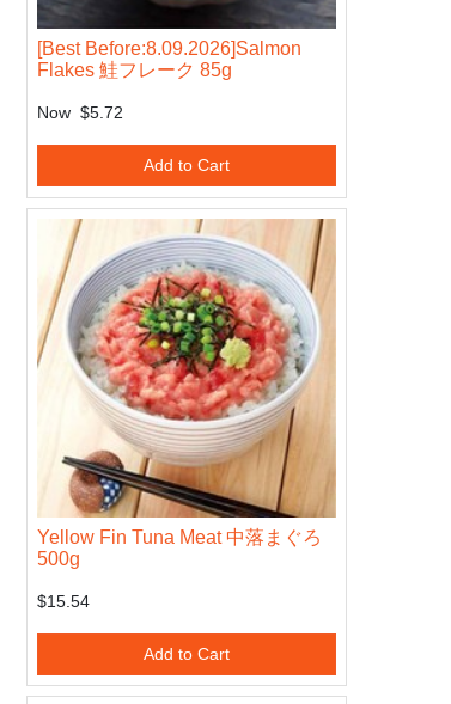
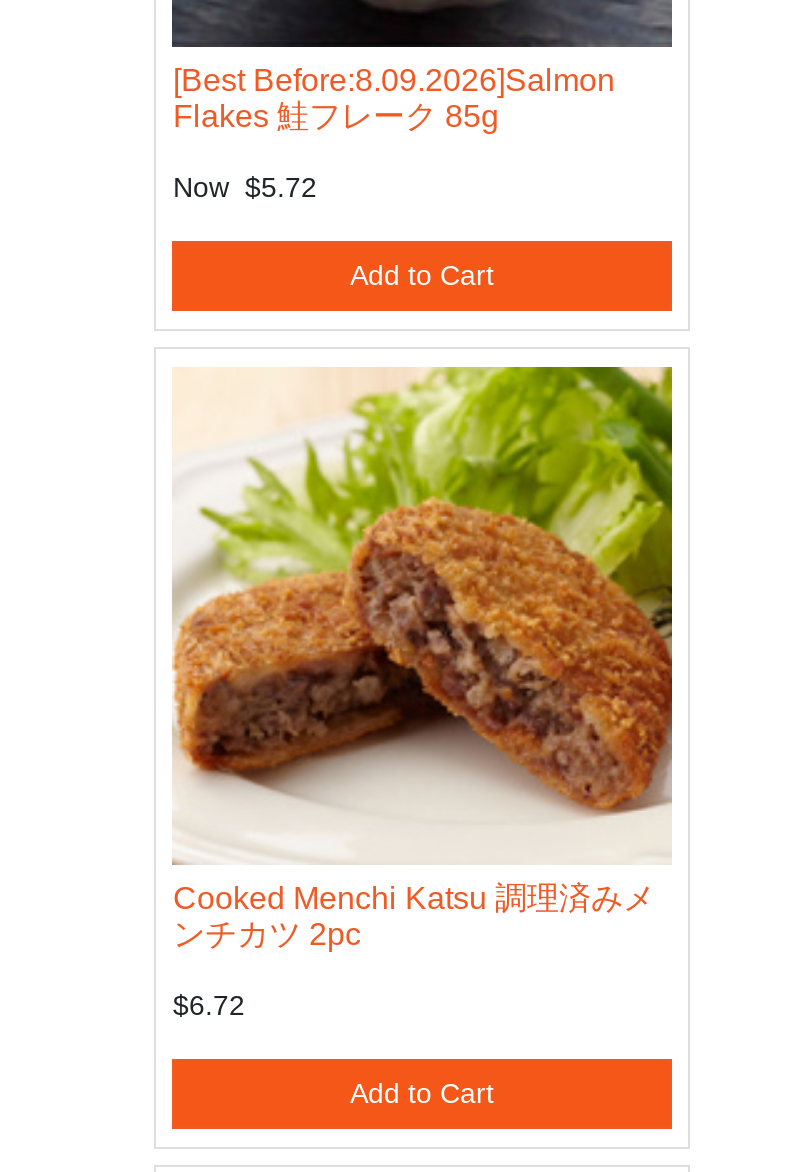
- [image]
- Yellow Fin Tuna Meat 中落まぐろ
- 500g
+ [image]
+ Cooked Menchi Katsu 調理済みメ
+ ンチカツ 2pc

- $15.54
+ $6.72
